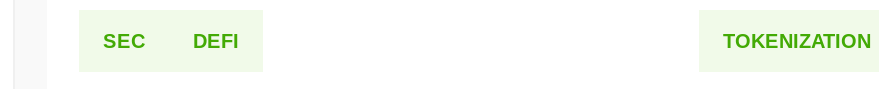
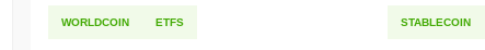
- SEC
- DEFI
+ WORLDCOIN
+ ETFS

- TOKENIZATION
+ STABLECOIN
